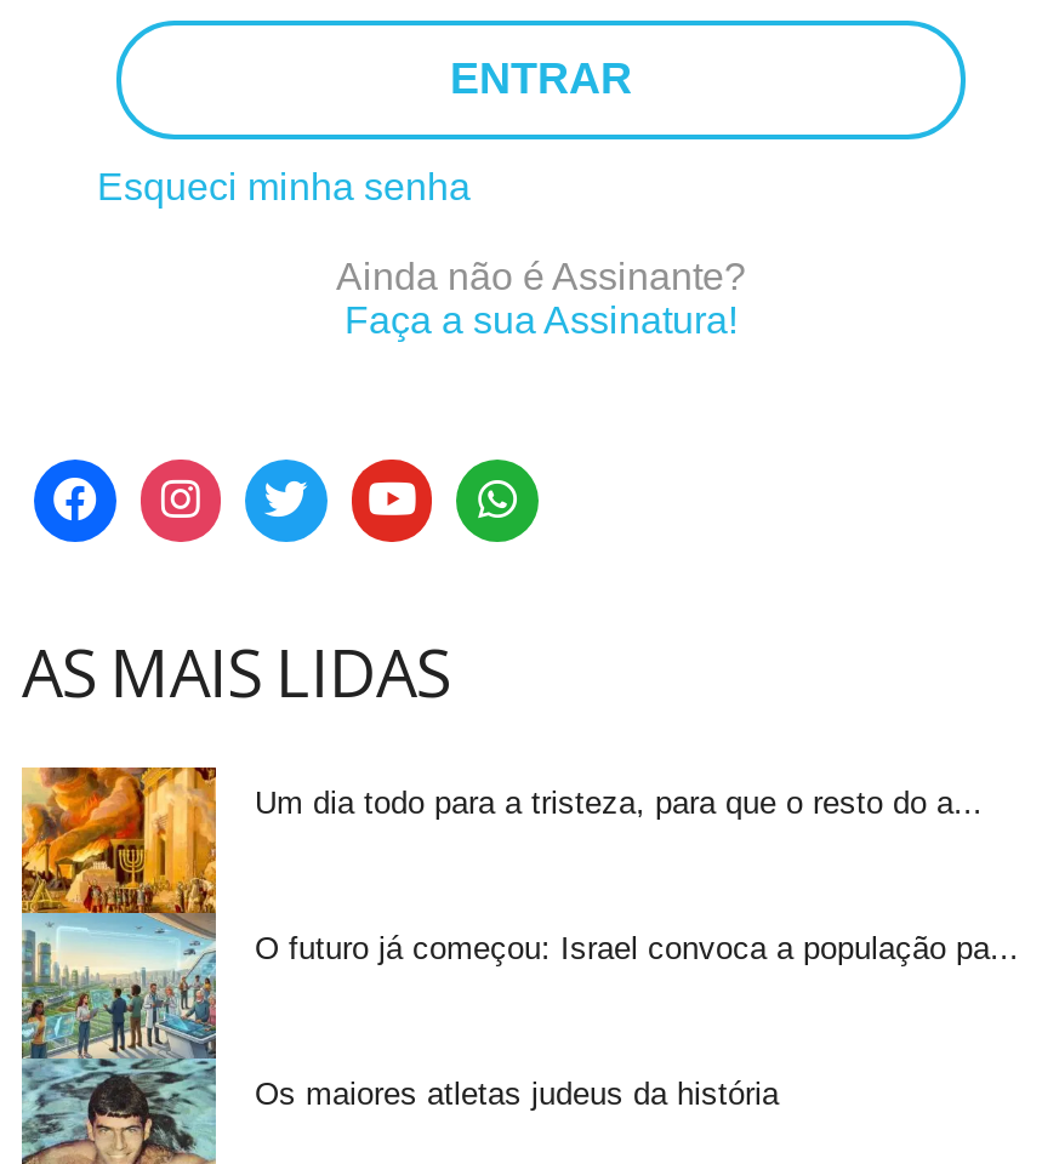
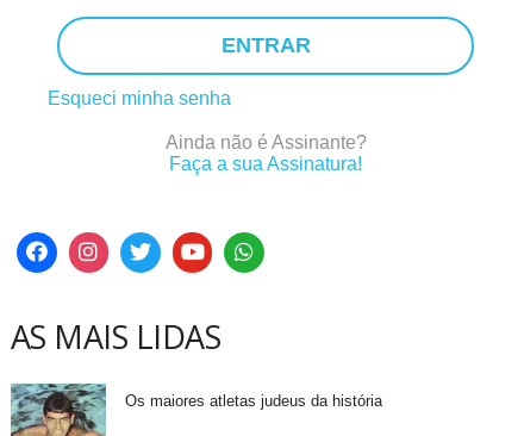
- [image]
- Um dia todo para a tristeza, para que o resto do a...

- O futuro já começou: Israel convoca a população pa...
